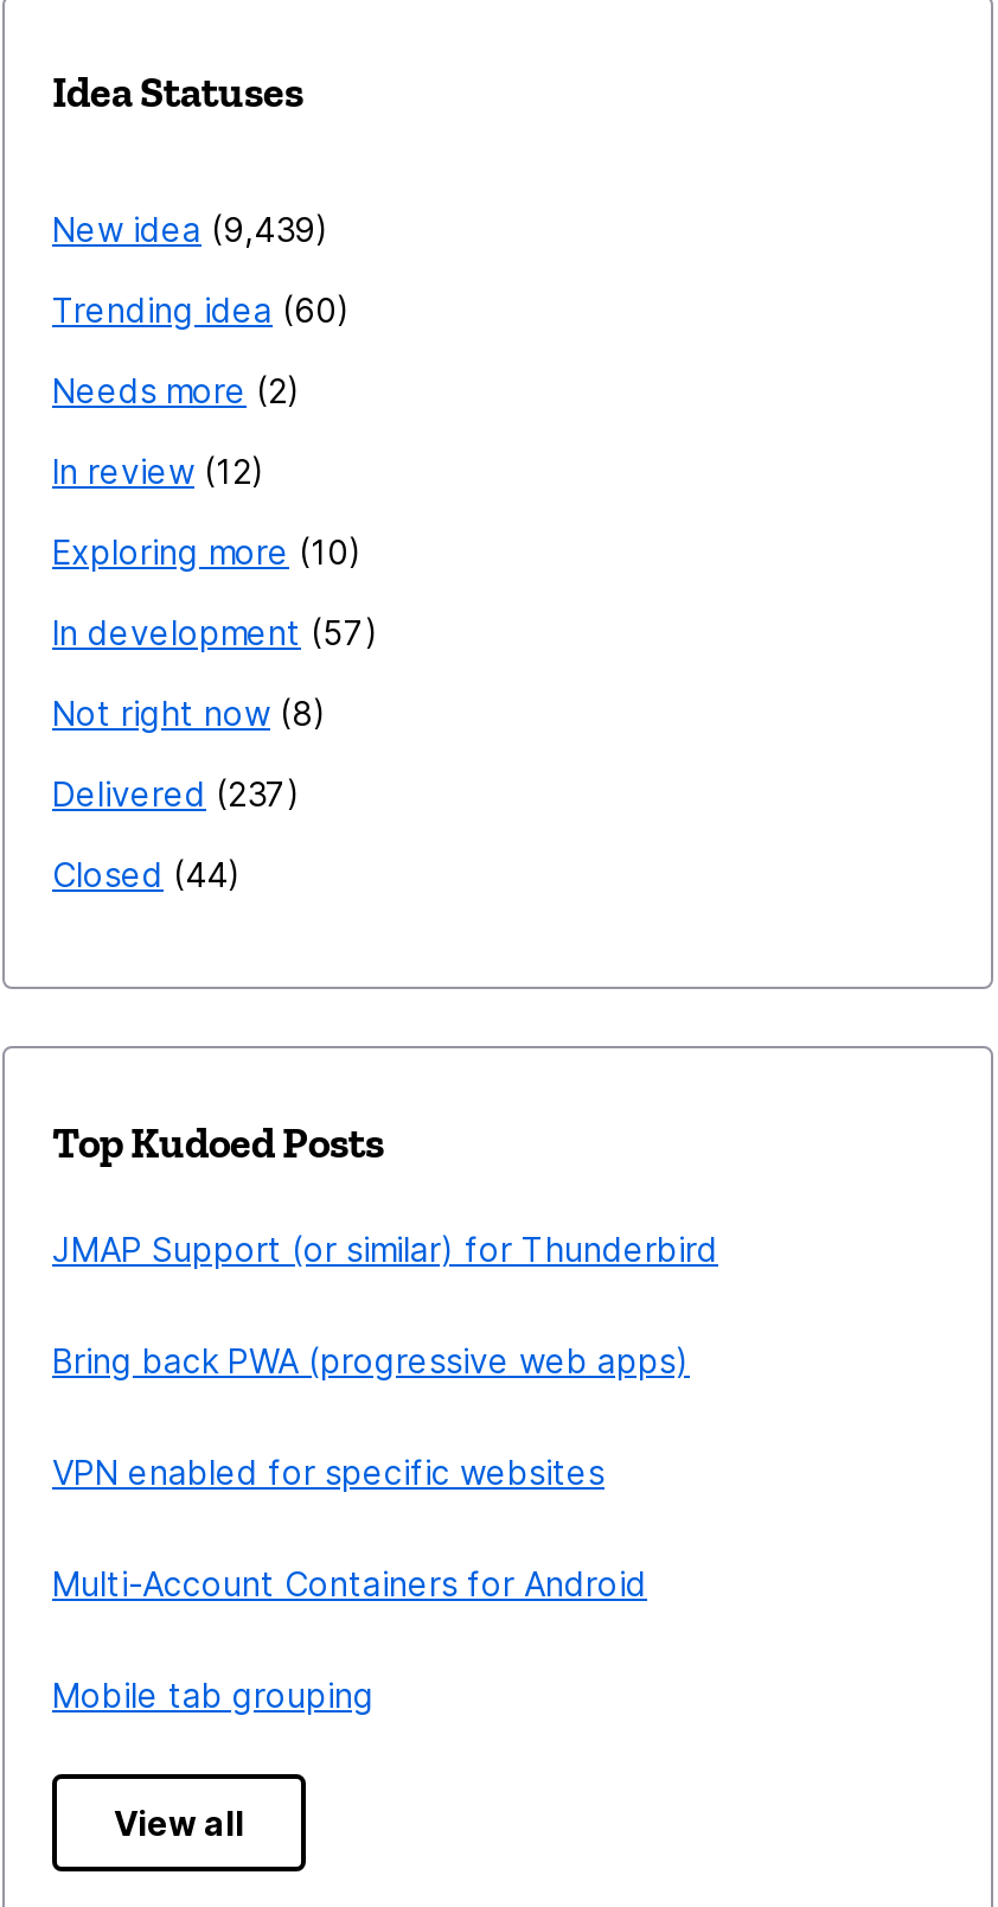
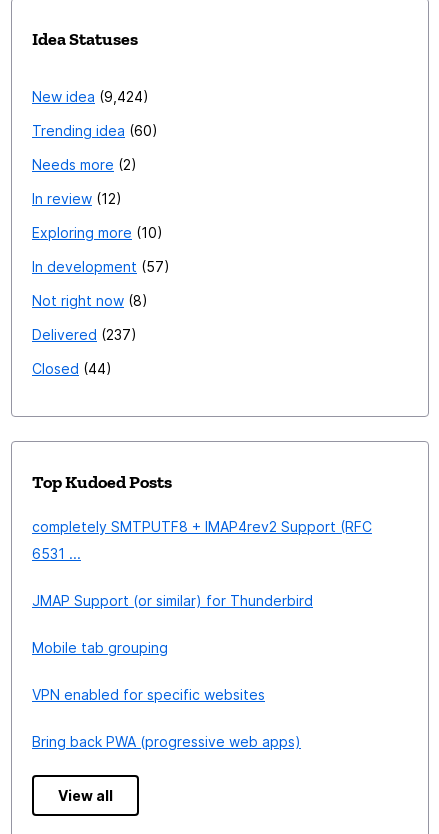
- New idea 9,439
+ New idea 9,424

+ completely SMTPUTF8 + IMAP4rev2 Support (RFC
+ 6531 ...

moved down: JMAP Support (or similar) for Thunderbird

moved down: VPN enabled for specific websites | Bring back PWA (progressive web apps)

- Multi-Account Containers for Android

moved up: Mobile tab grouping
